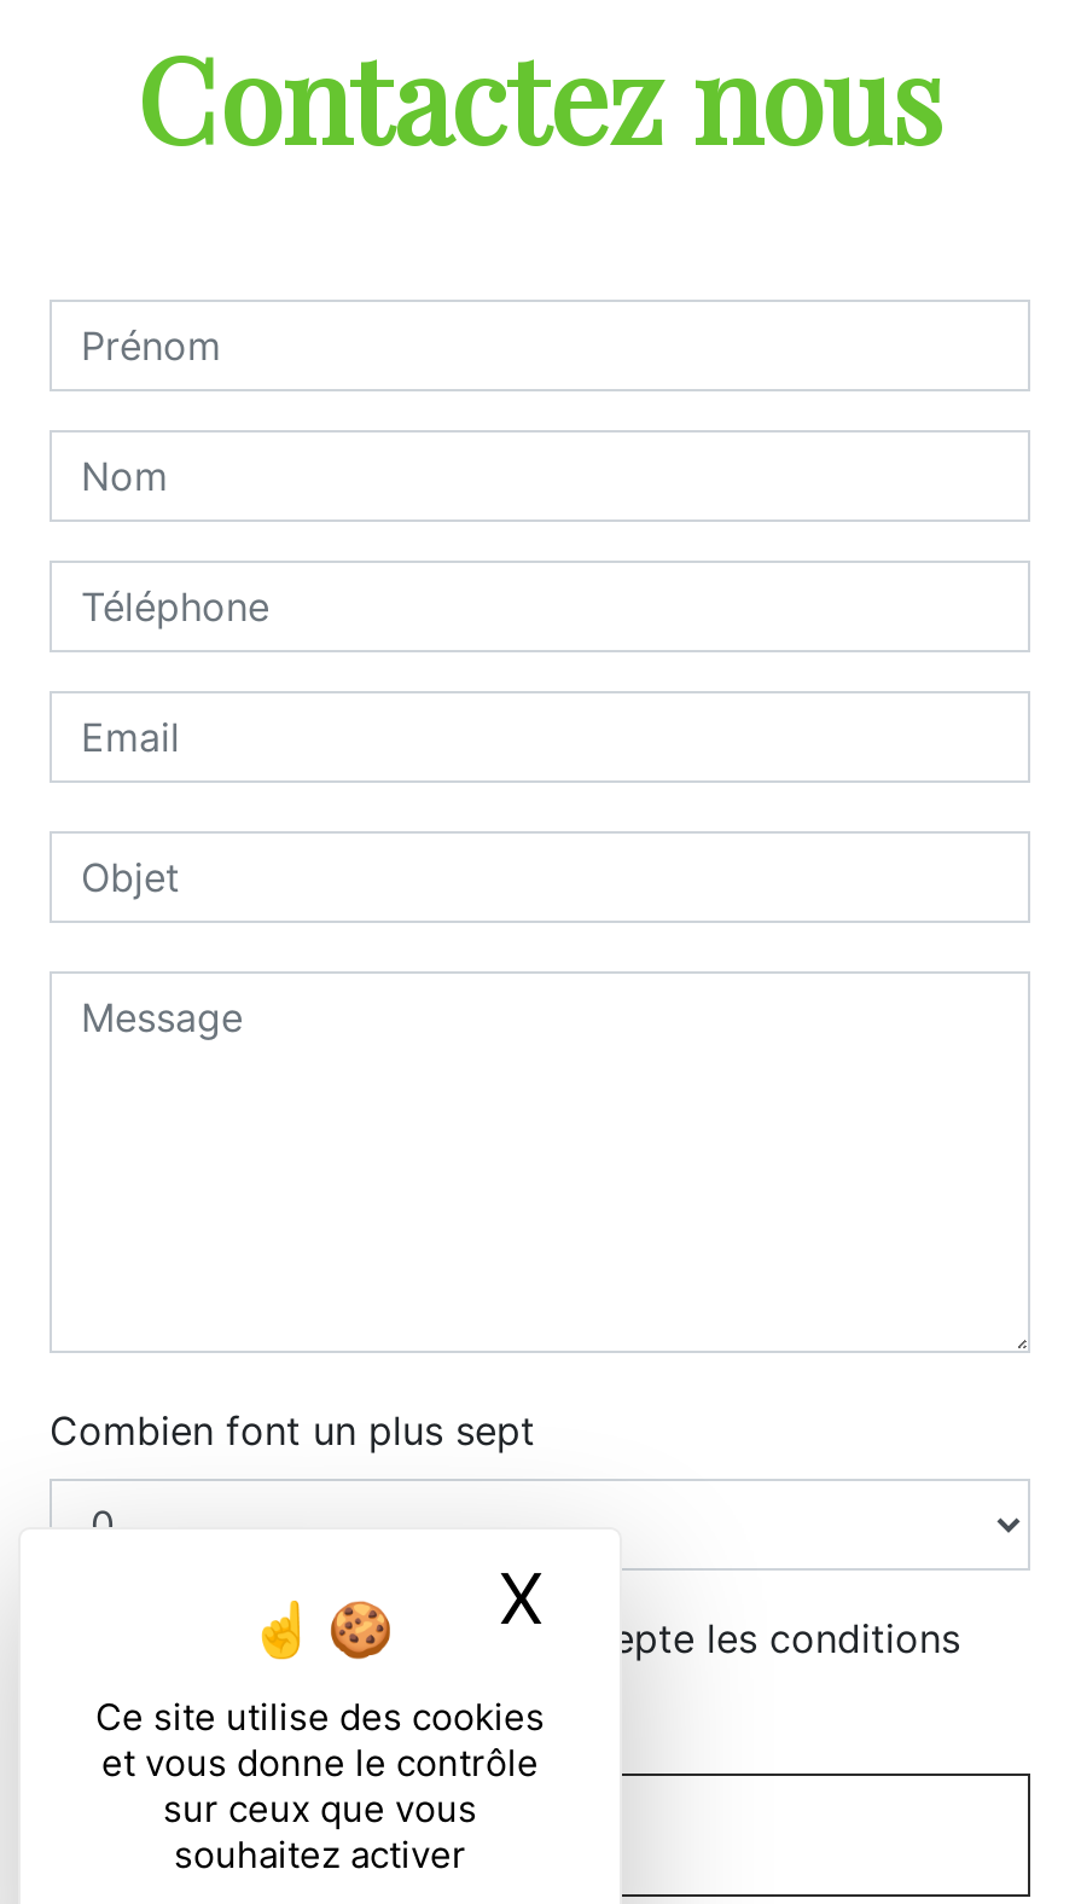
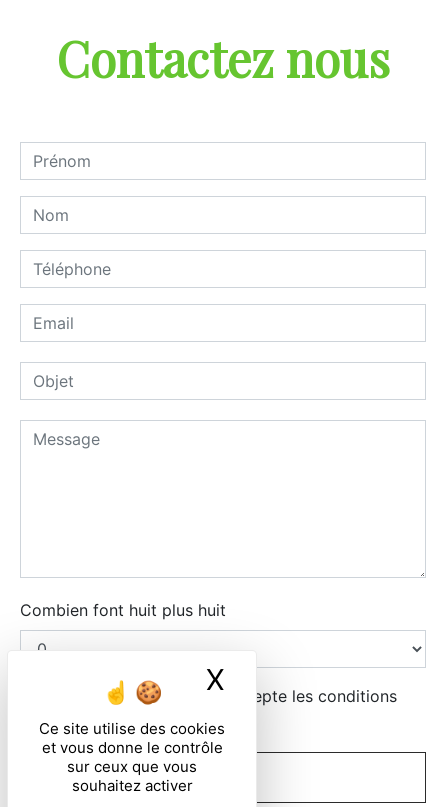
- Combien font un plus sept
+ Combien font huit plus huit
